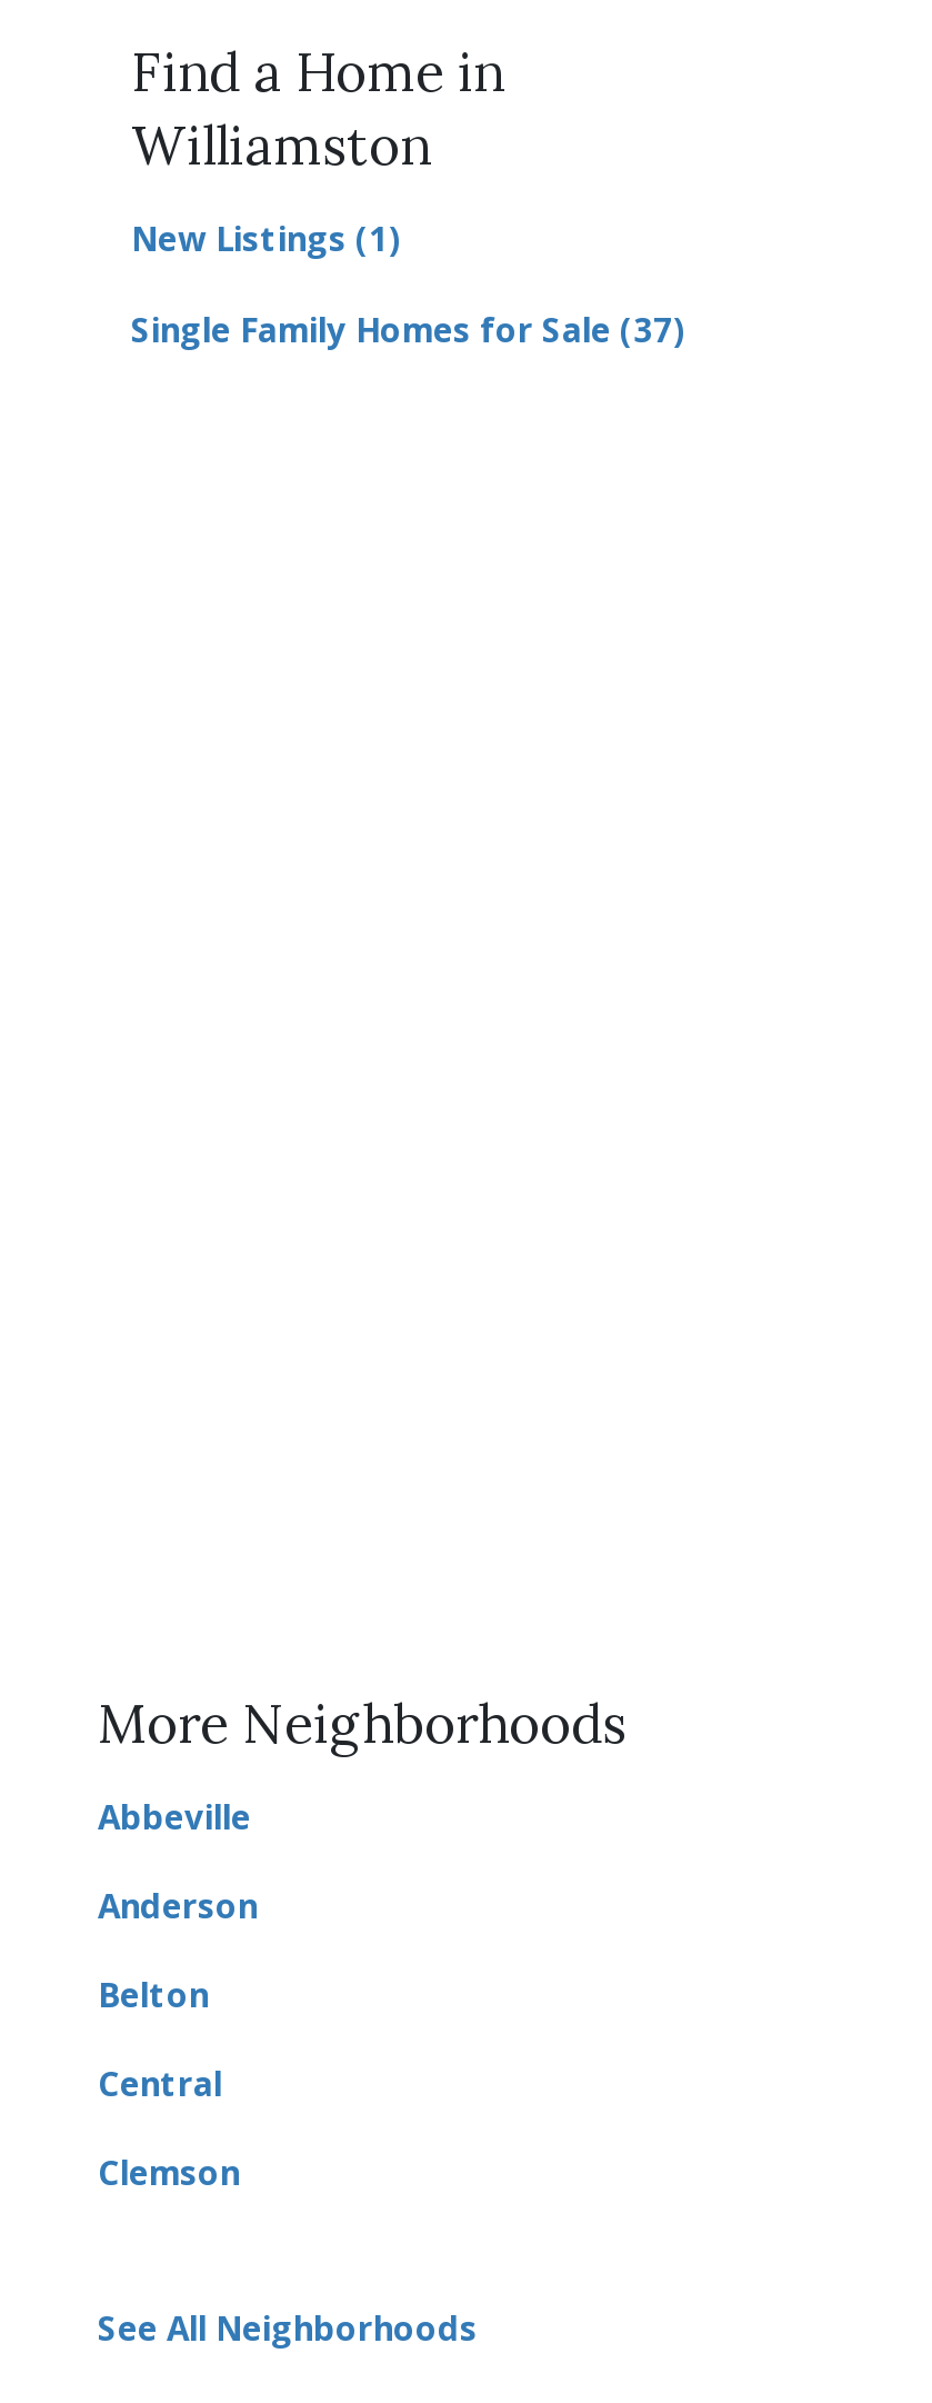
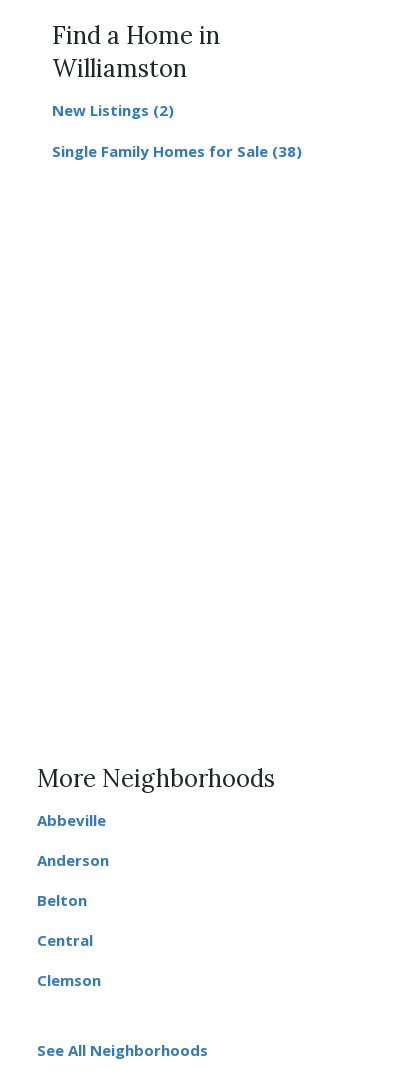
- New Listings (1)
+ New Listings (2)

- Single Family Homes for Sale (37)
+ Single Family Homes for Sale (38)
